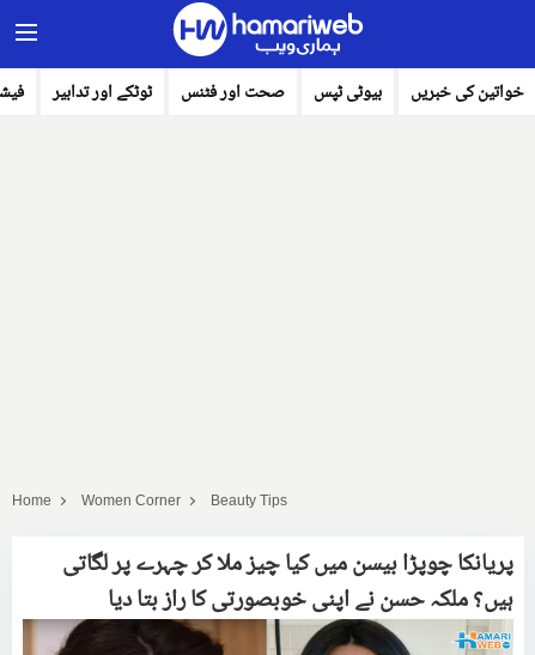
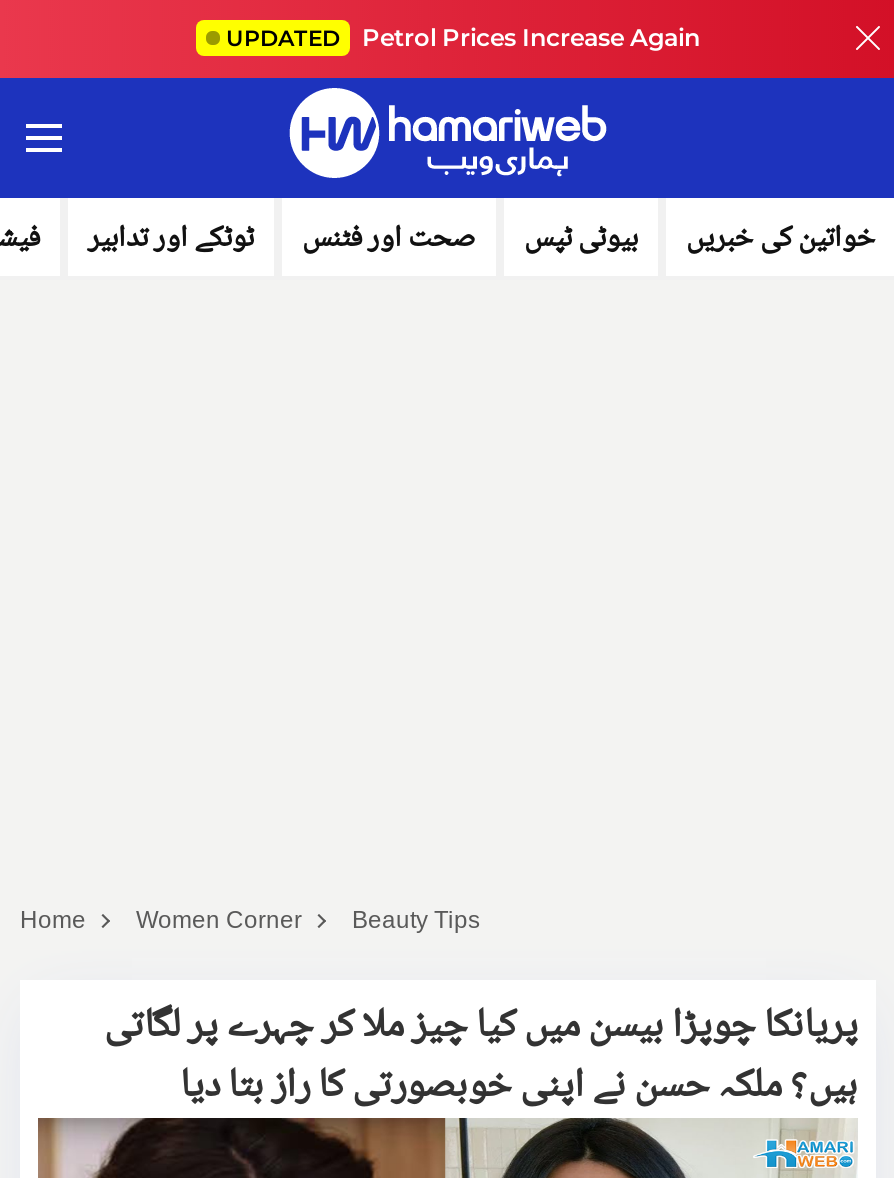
+ UPDATED Petrol Prices Increase Again
